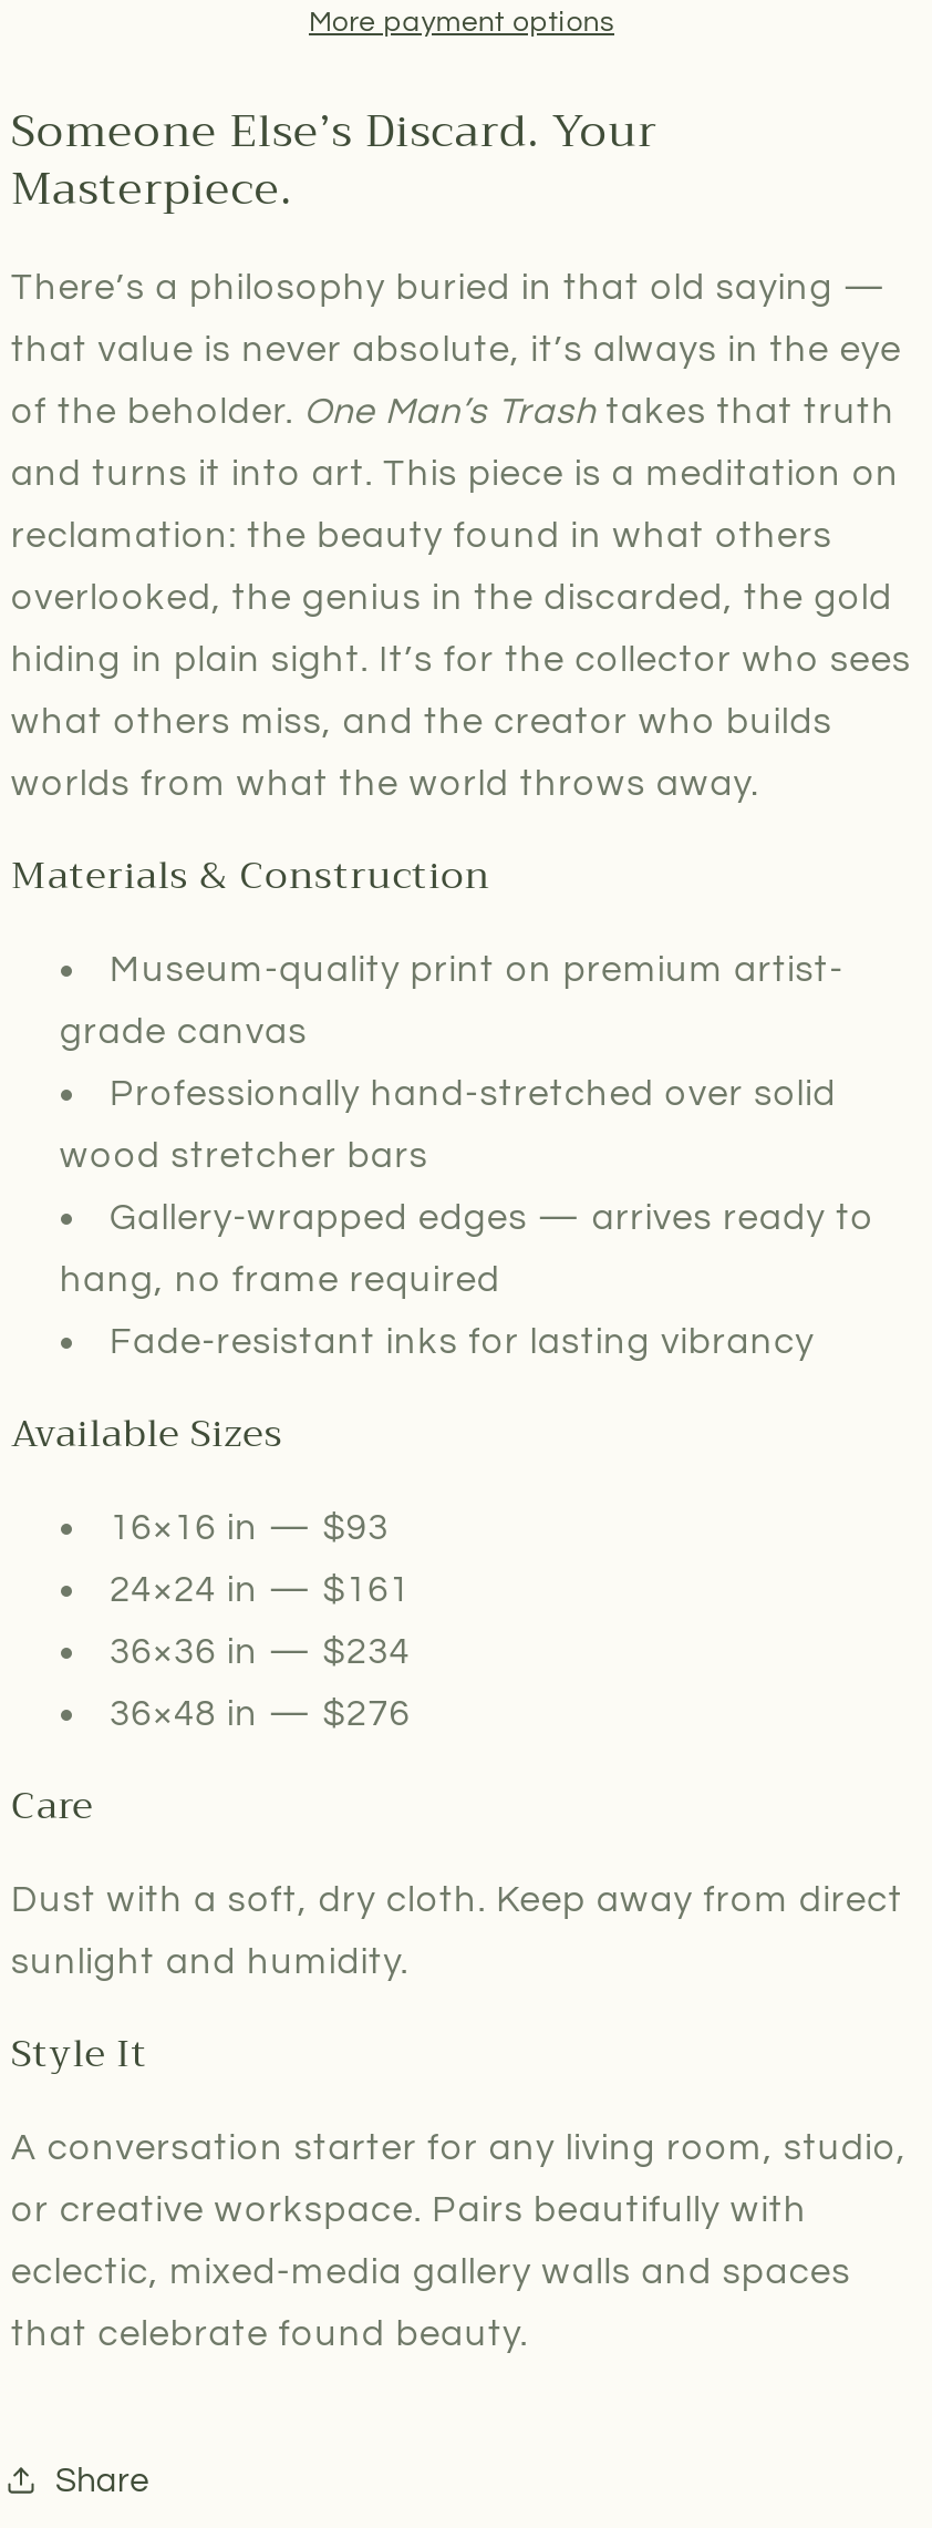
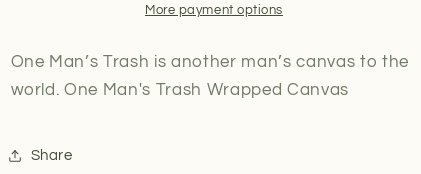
- Someone Else’s Discard. Your
- Masterpiece.
- There’s a philosophy buried in that old saying —
- that value is never absolute, it’s always in the eye
- of the beholder. One Man’s Trash takes that truth
- and turns it into art. This piece is a meditation on
- reclamation: the beauty found in what others
- overlooked, the genius in the discarded, the gold
- hiding in plain sight. It’s for the collector who sees
- what others miss, and the creator who builds
- worlds from what the world throws away.
- Materials & Construction
- Museum-quality print on premium artist-
- grade canvas
- Professionally hand-stretched over solid
- wood stretcher bars
- Gallery-wrapped edges — arrives ready to
- hang, no frame required
- Fade-resistant inks for lasting vibrancy
- Available Sizes
- 16×16 in — $93
- 24×24 in — $161
- 36×36 in — $234
- 36×48 in — $276
- Care
- Dust with a soft, dry cloth. Keep away from direct
- sunlight and humidity.
- Style It
- A conversation starter for any living room, studio,
- or creative workspace. Pairs beautifully with
- eclectic, mixed-media gallery walls and spaces
- that celebrate found beauty.
+ One Man’s Trash is another man’s canvas to the
+ world. One Man's Trash Wrapped Canvas
